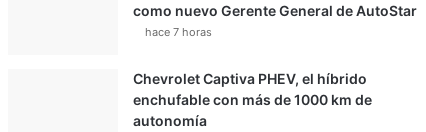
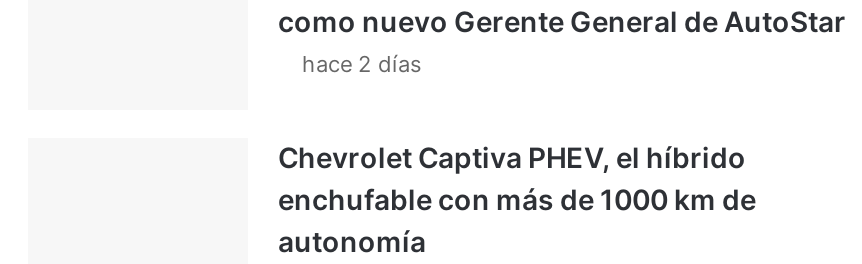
- hace 7 horas
+ hace 2 días
